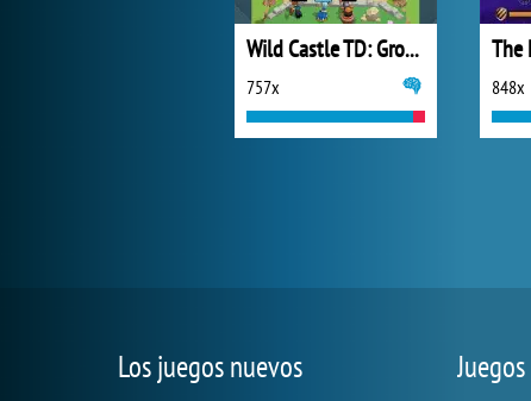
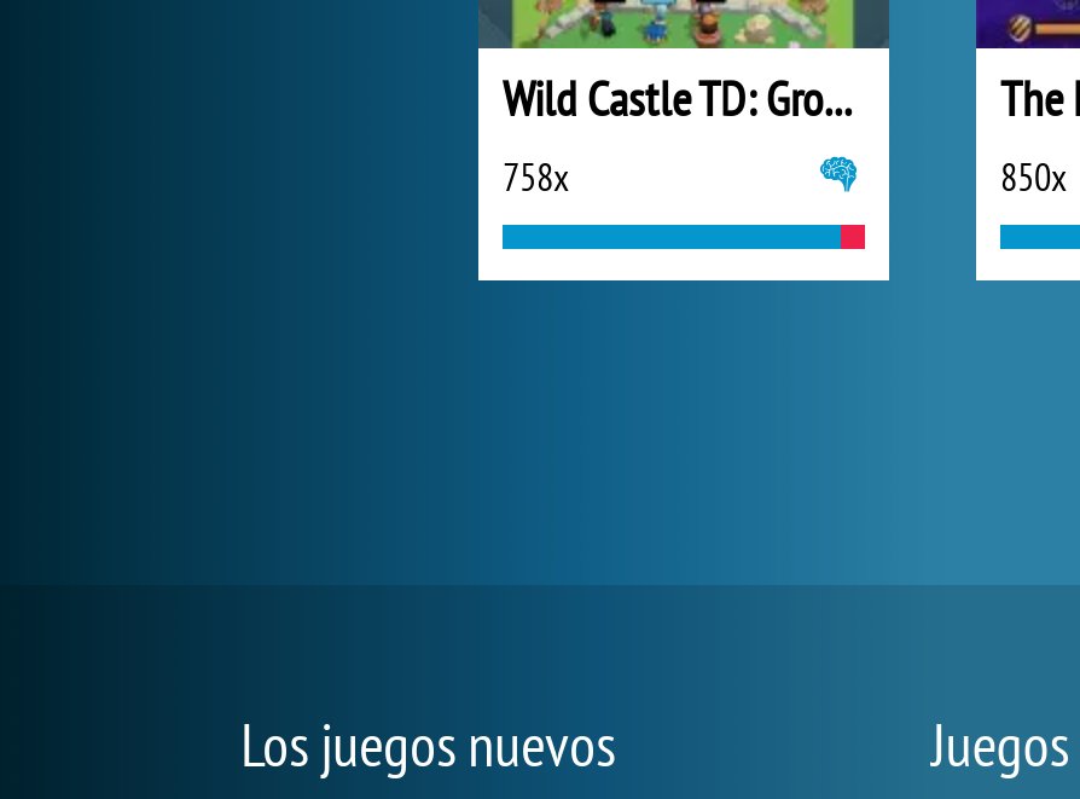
- 757x
- 848x
+ 758x
+ 850x
